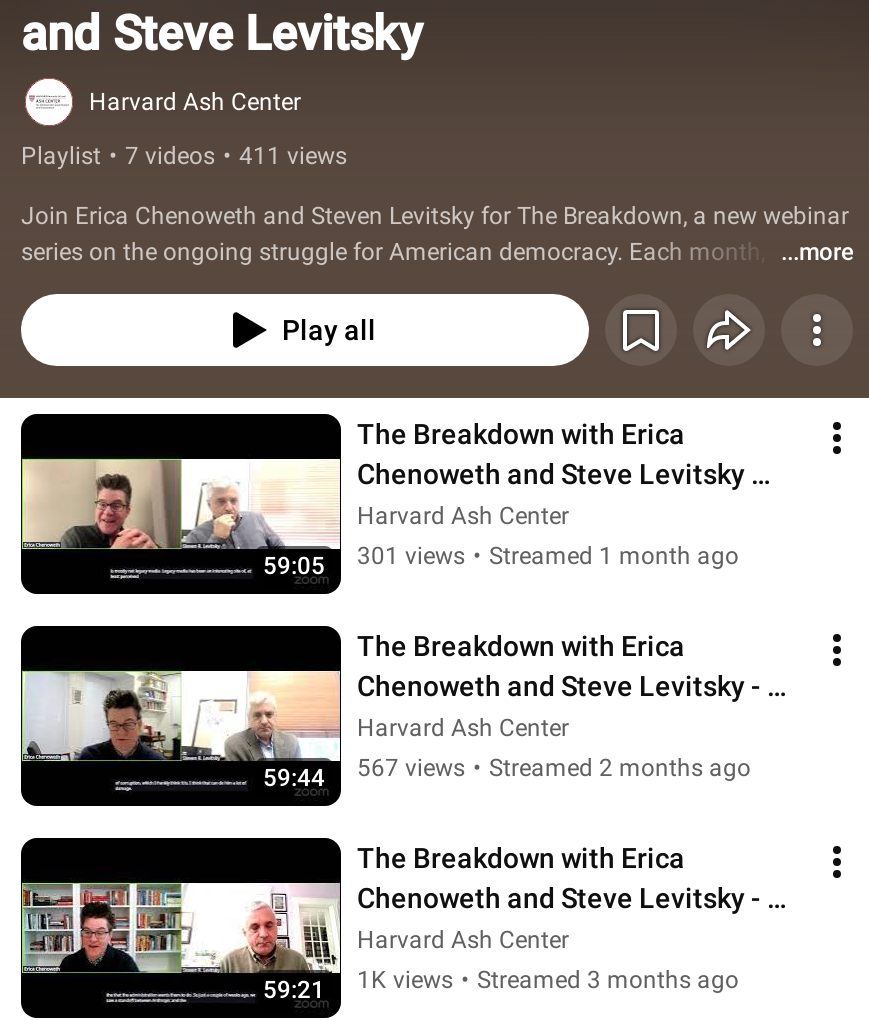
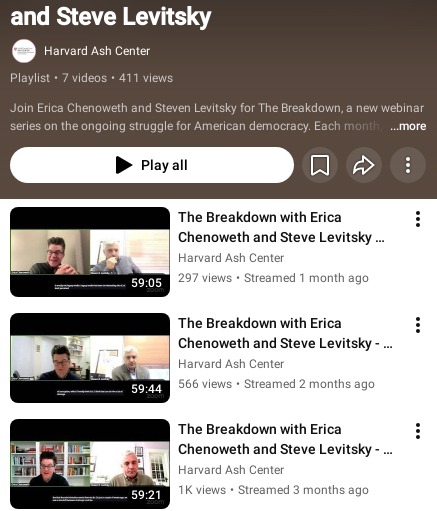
- 301 views • Streamed 1 month ago
+ 297 views • Streamed 1 month ago

- 567 views • Streamed 2 months ago
+ 566 views • Streamed 2 months ago
